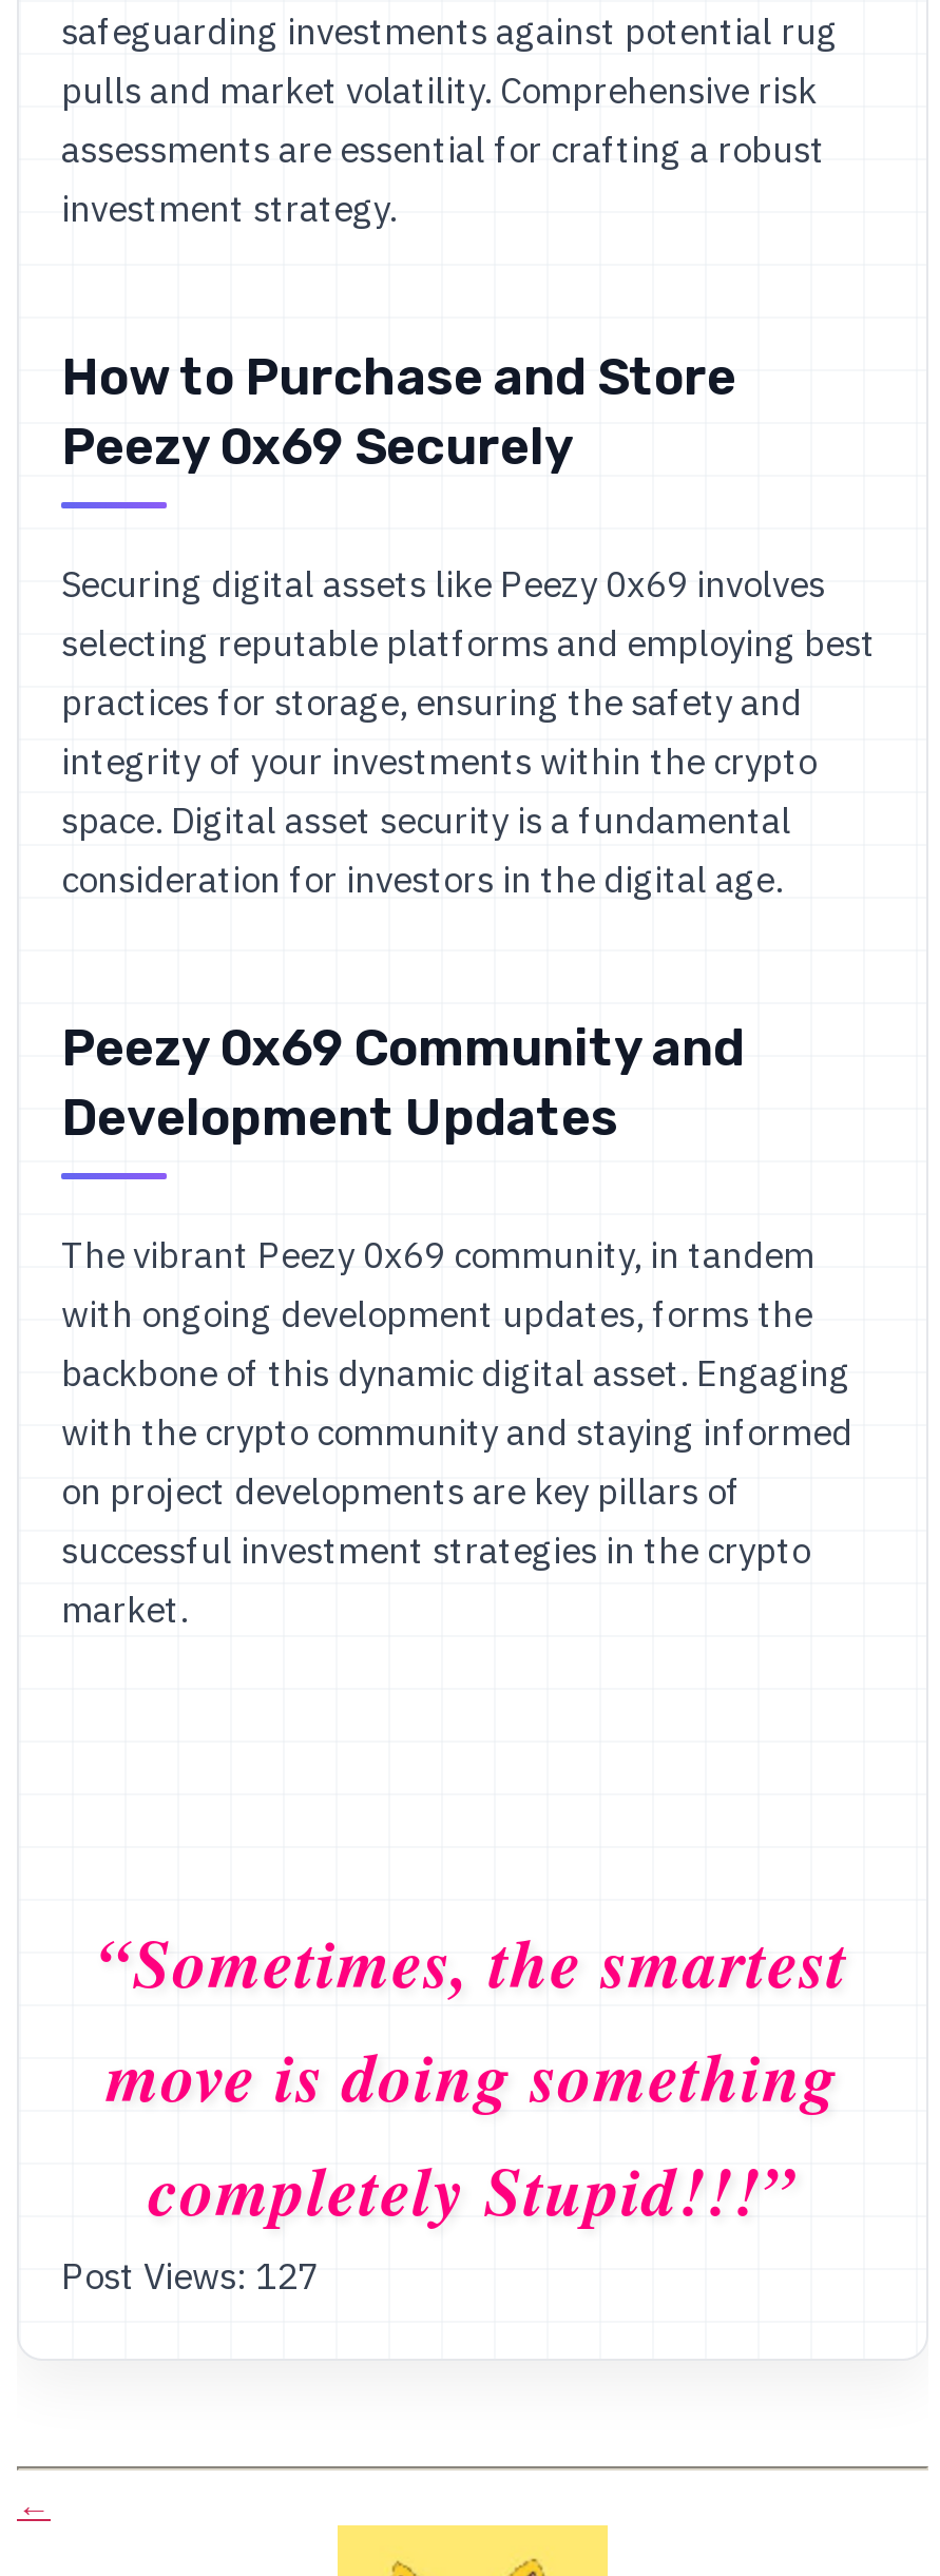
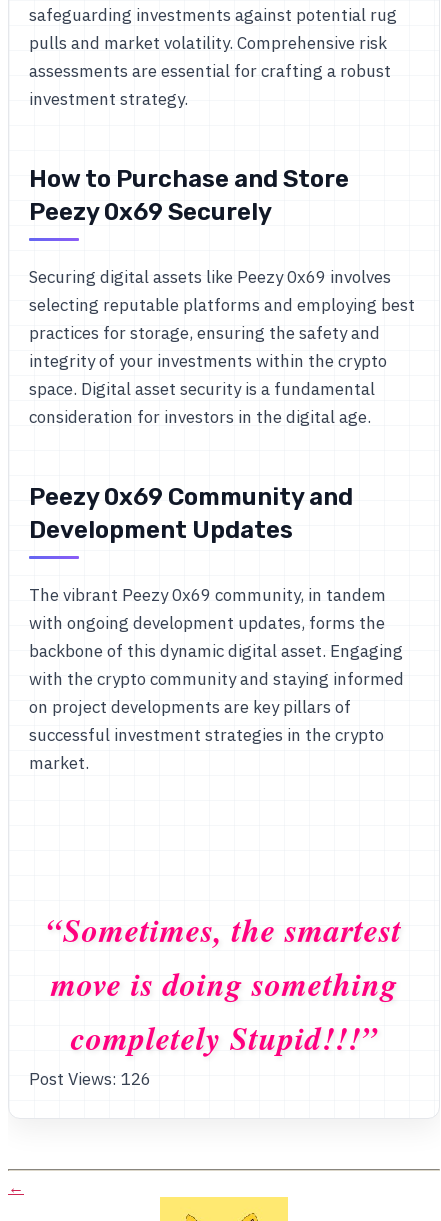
- Post Views: 127
+ Post Views: 126
